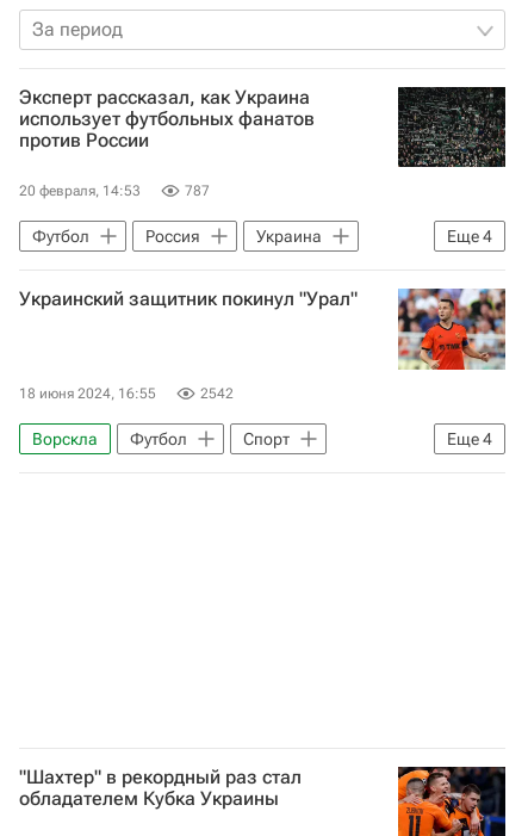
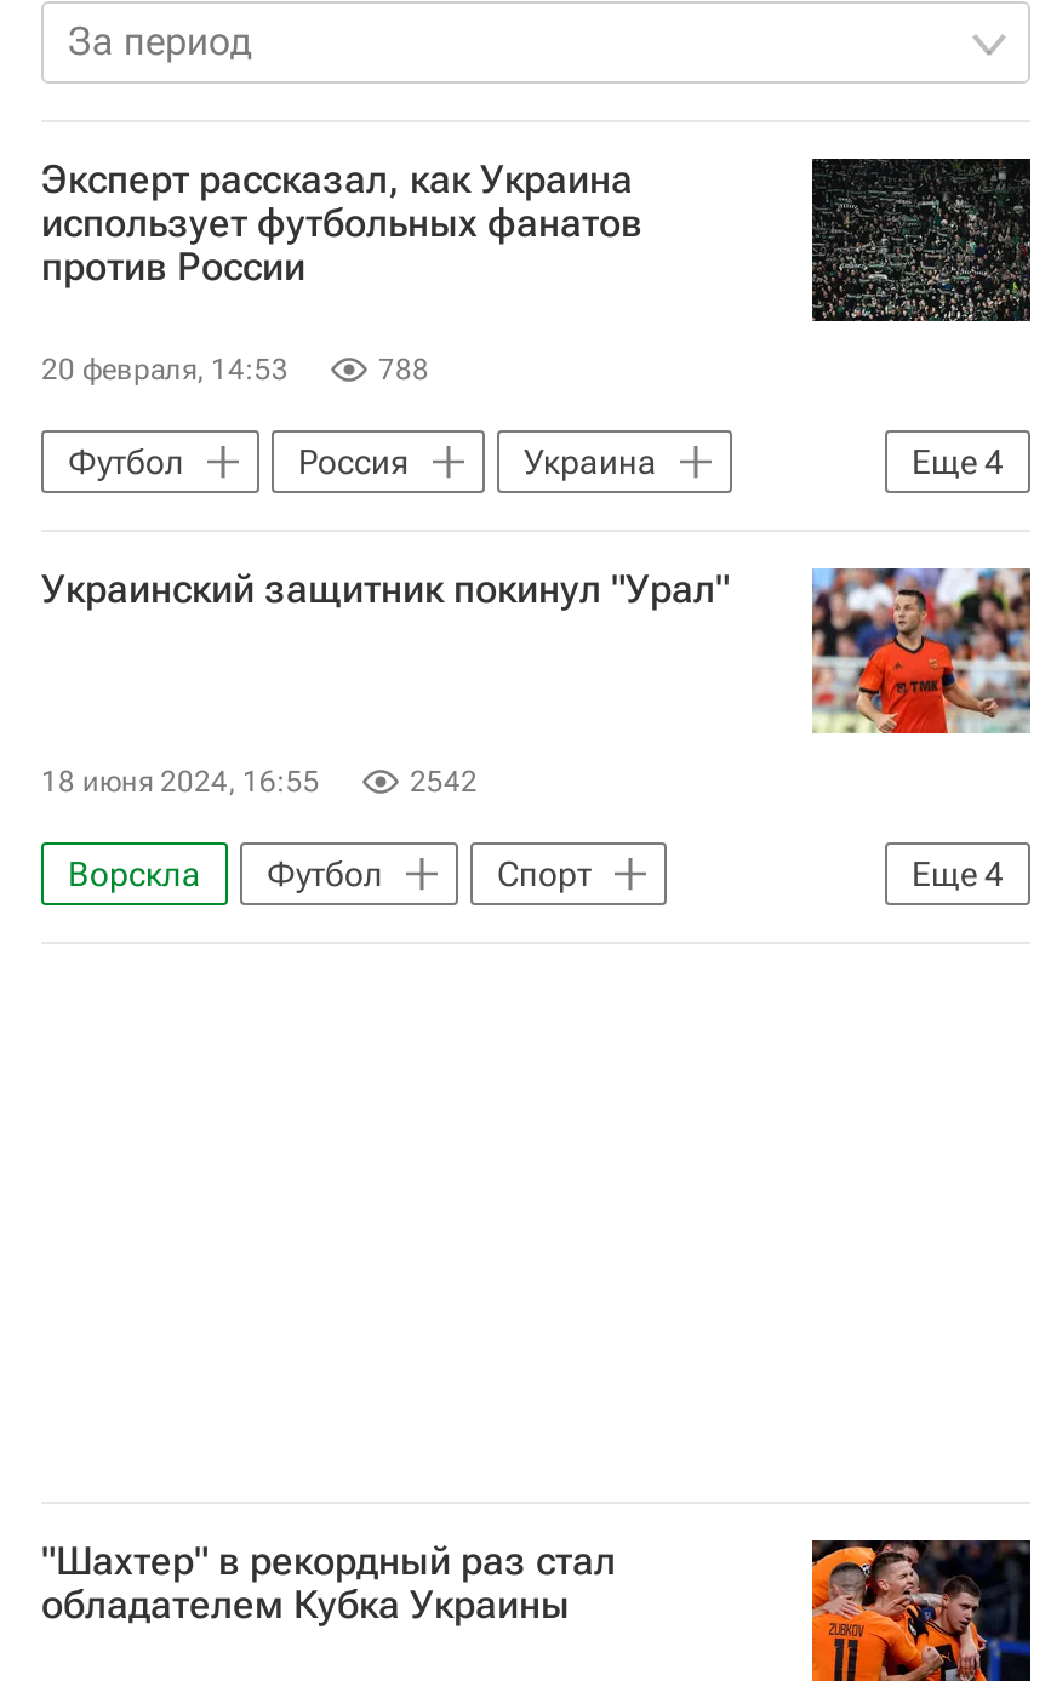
- 787
+ 788
